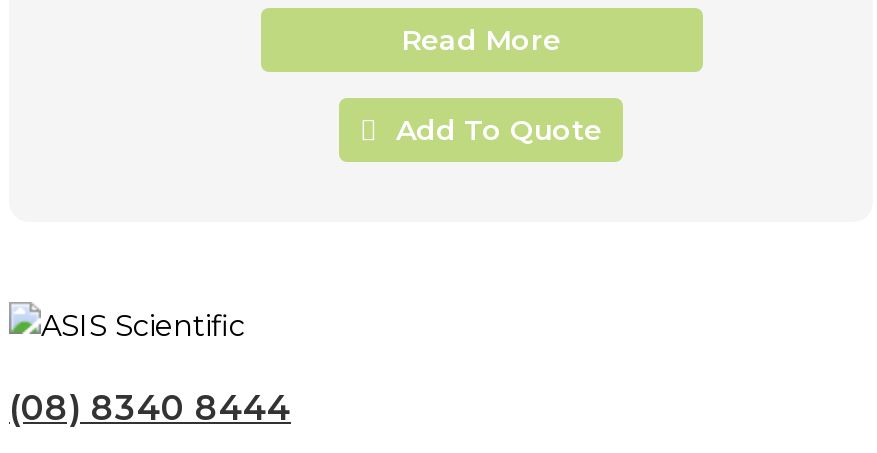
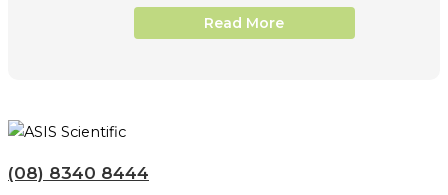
- Add To Quote
